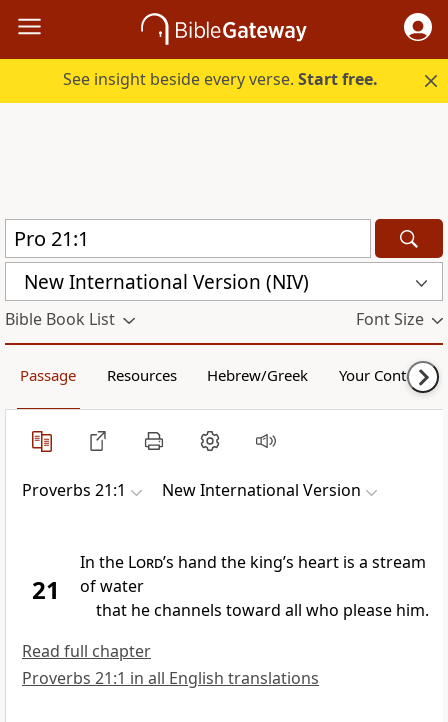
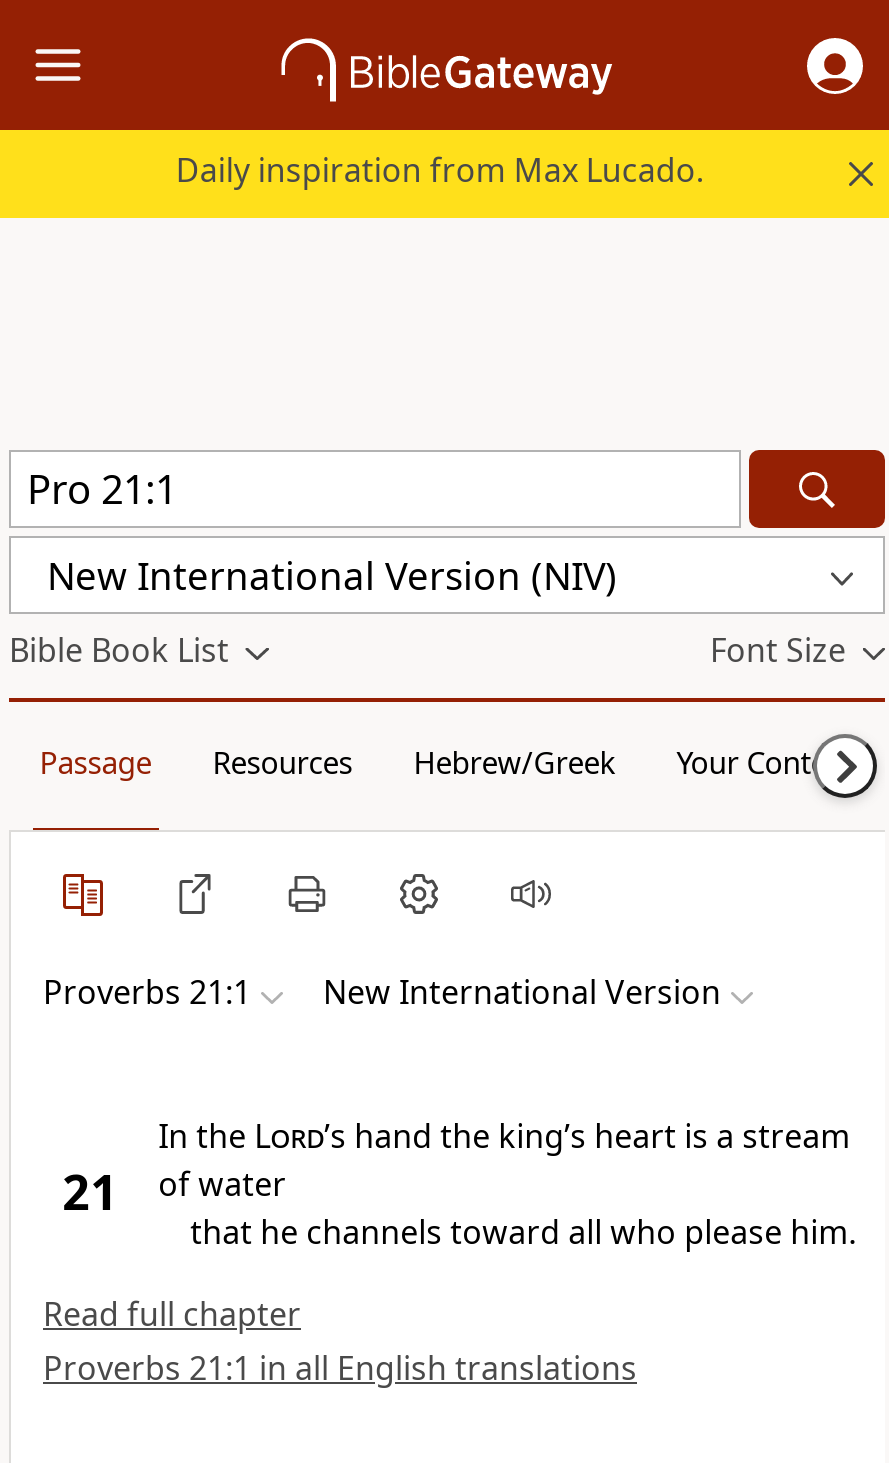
- See insight beside every verse. Start free.
+ Daily inspiration from Max Lucado.
